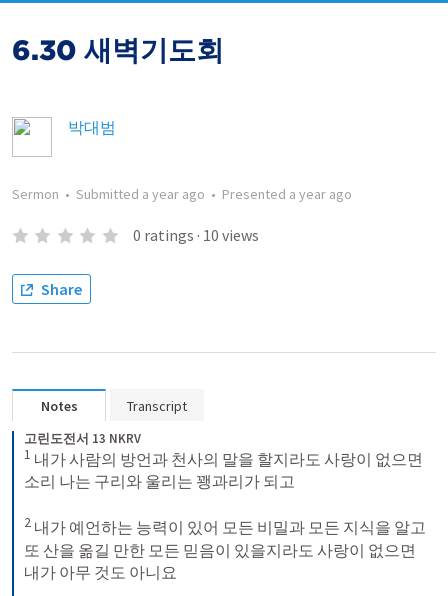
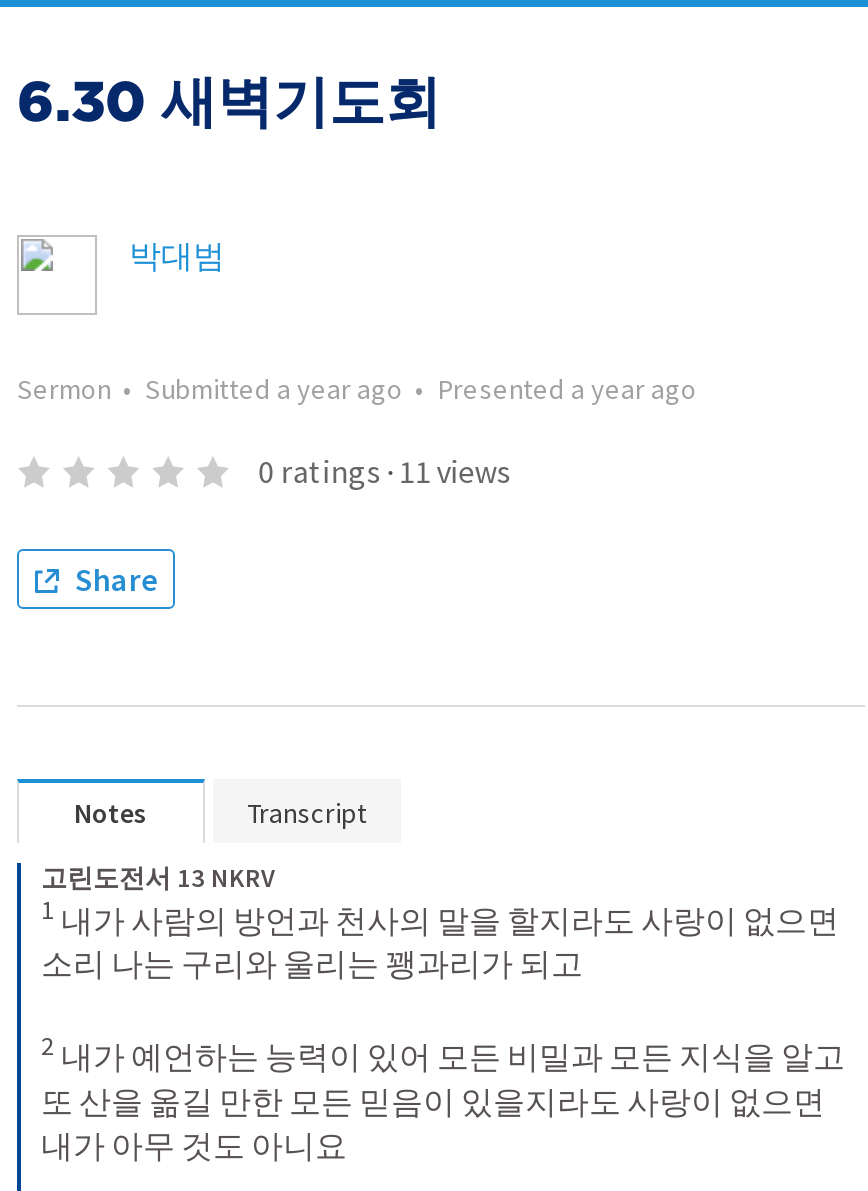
- 0 ratings · 10 views
+ 0 ratings · 11 views
